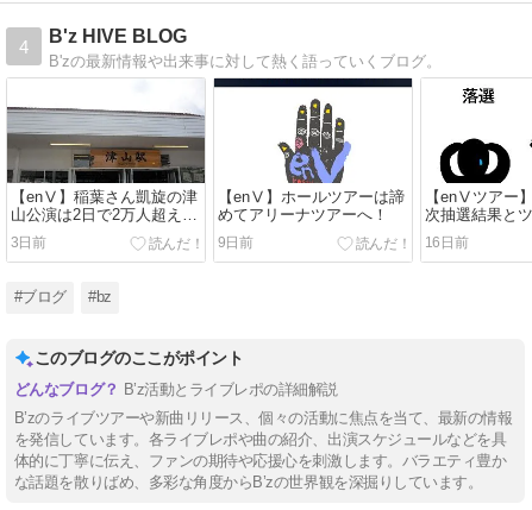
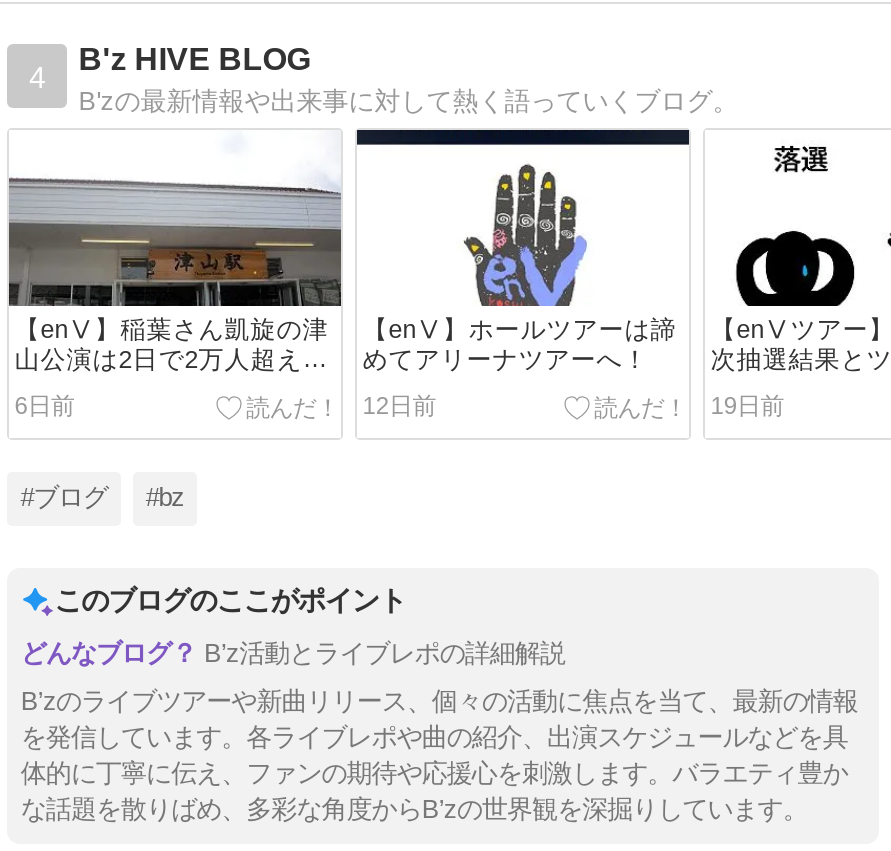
- 3日前
+ 6日前

- 9日前
+ 12日前

- 16日前
+ 19日前
